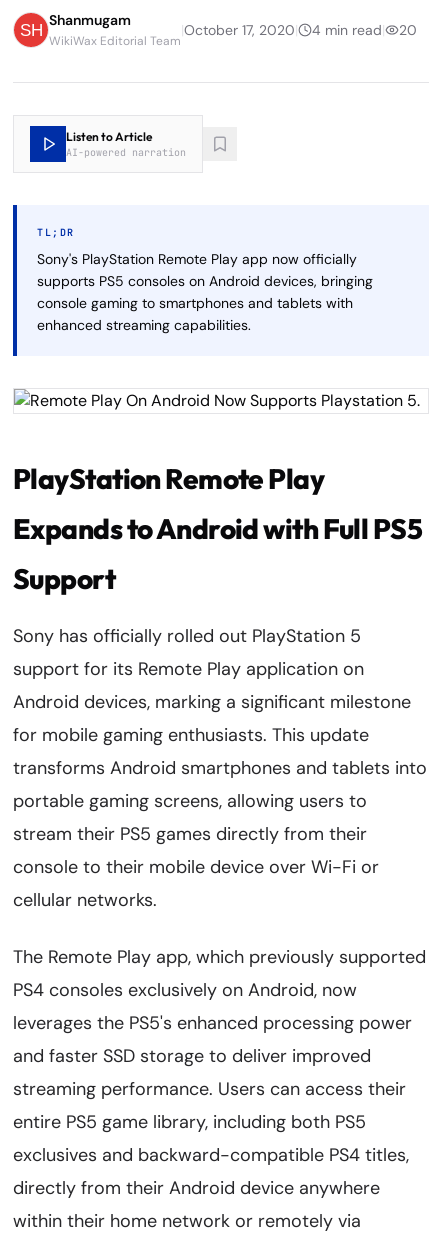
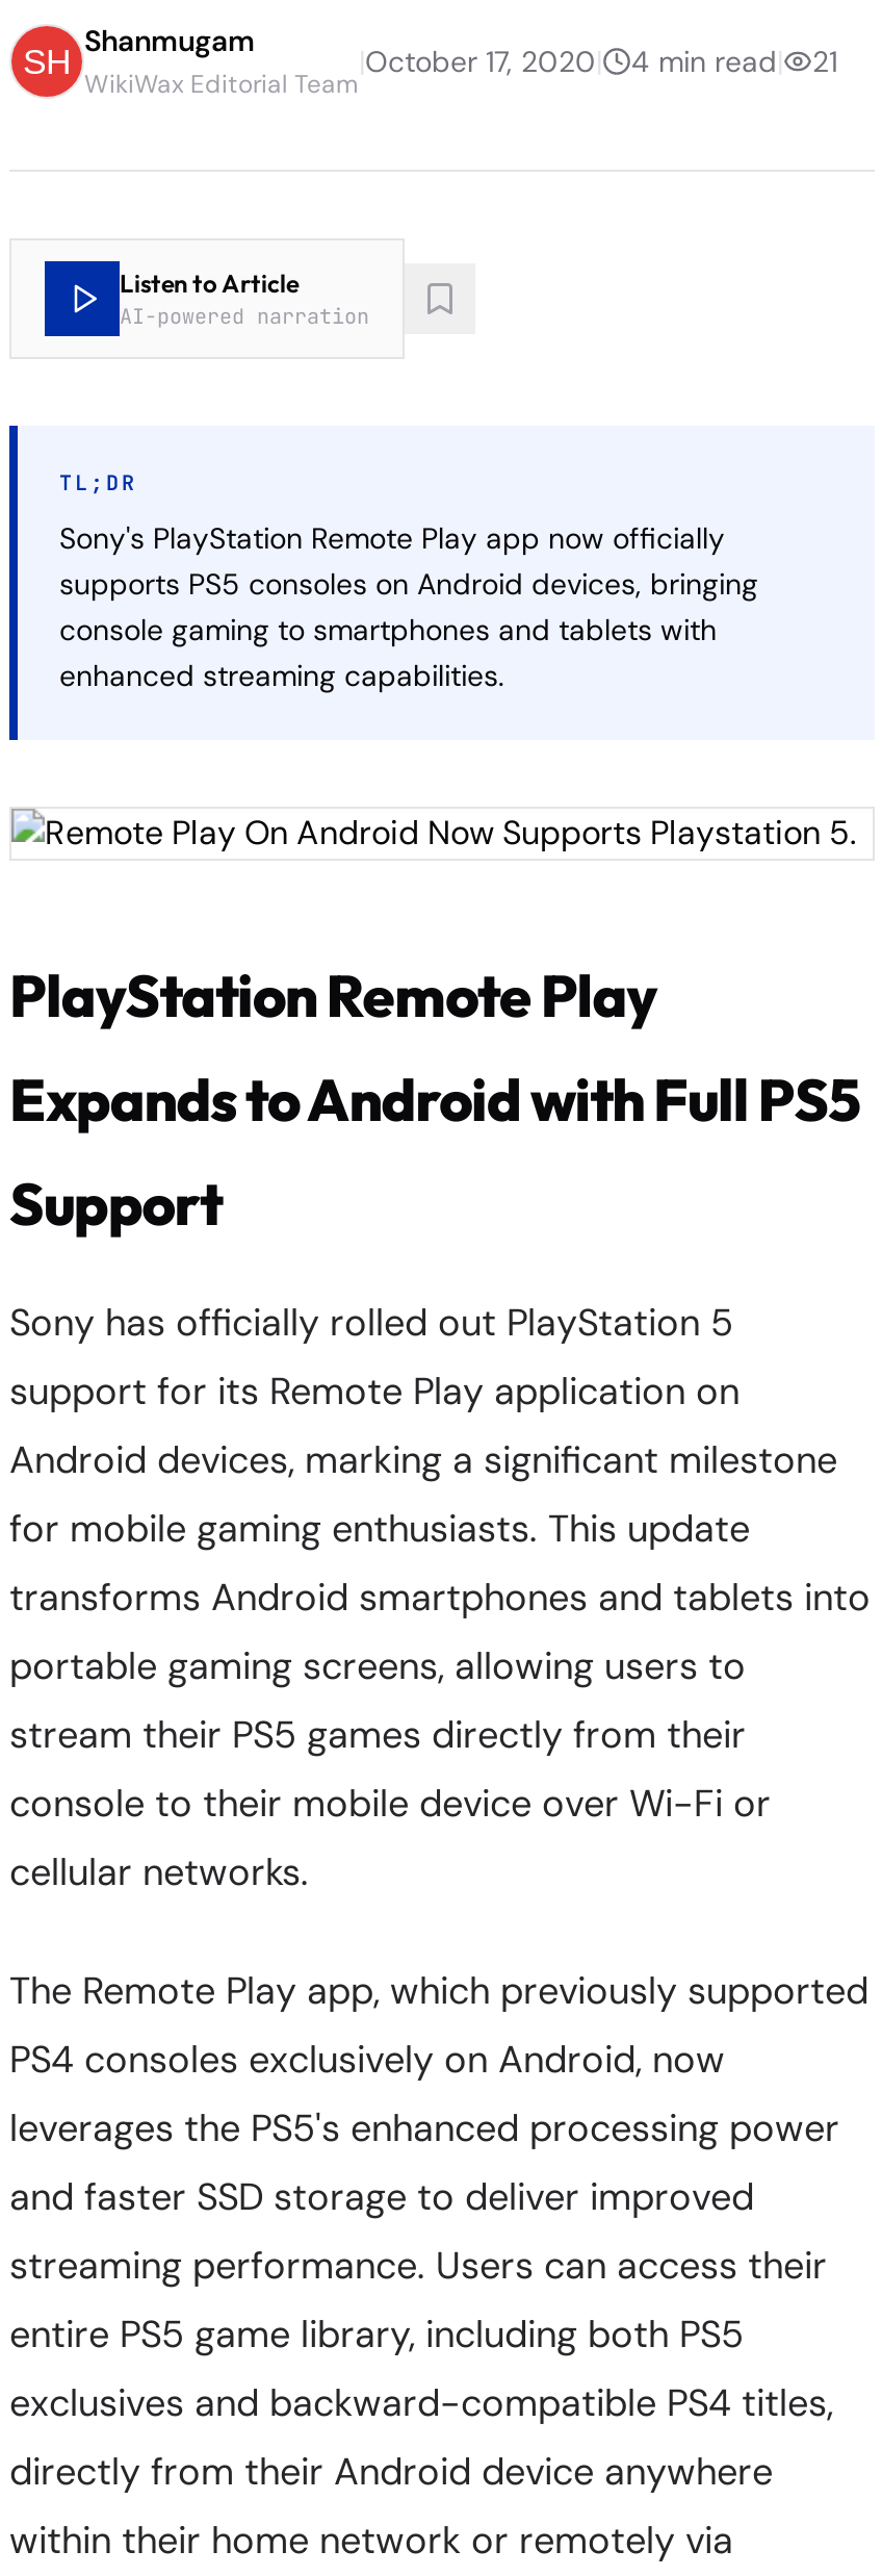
- 20
+ 21
